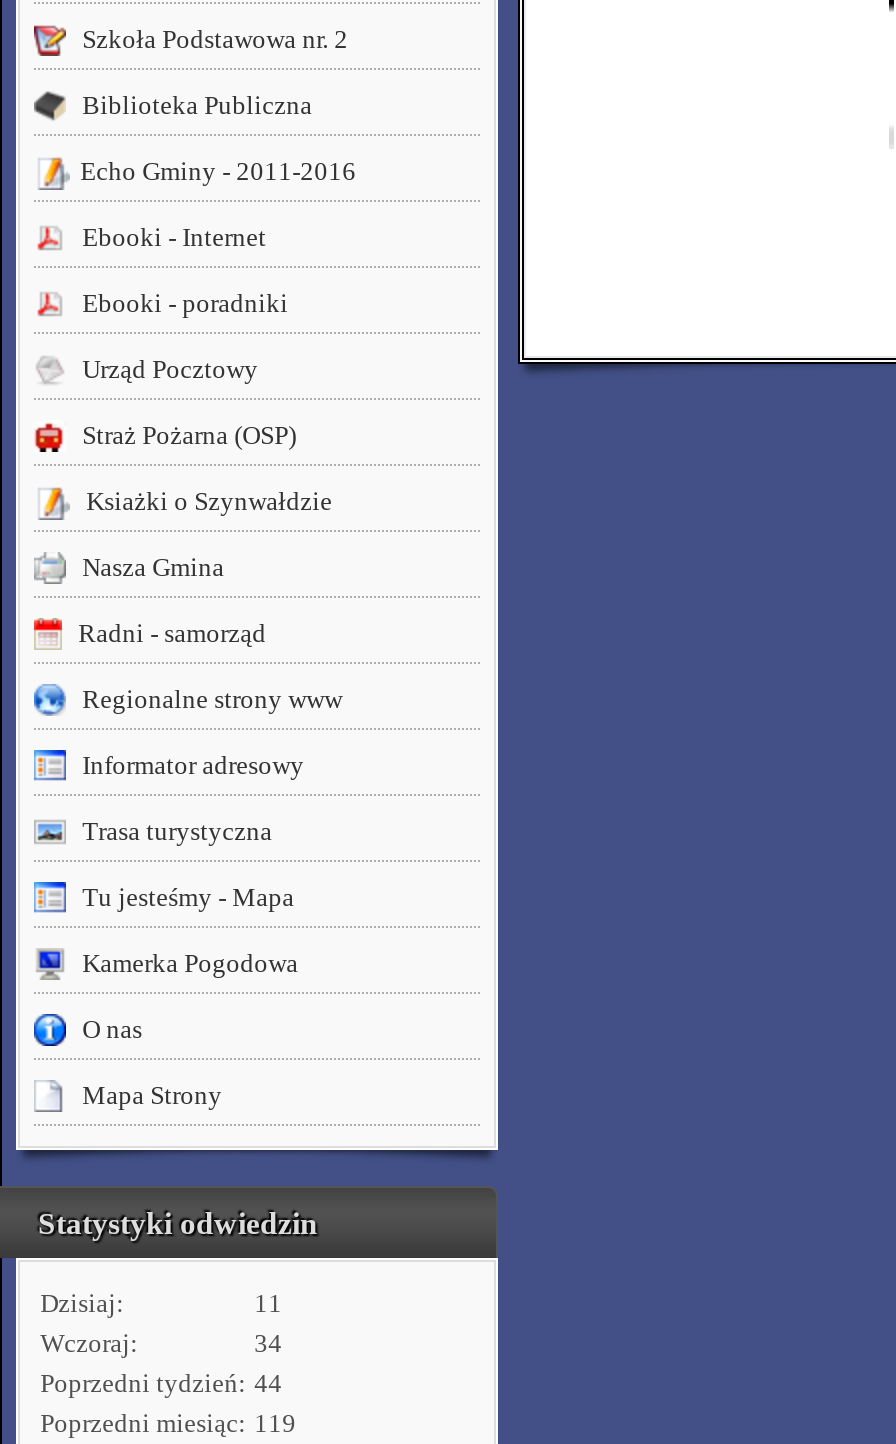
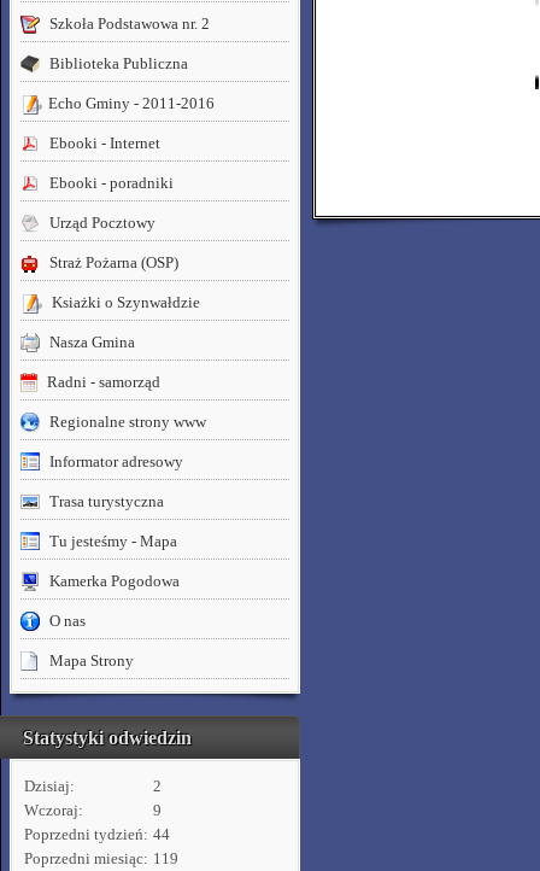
- 11
+ 2

- 34
+ 9
